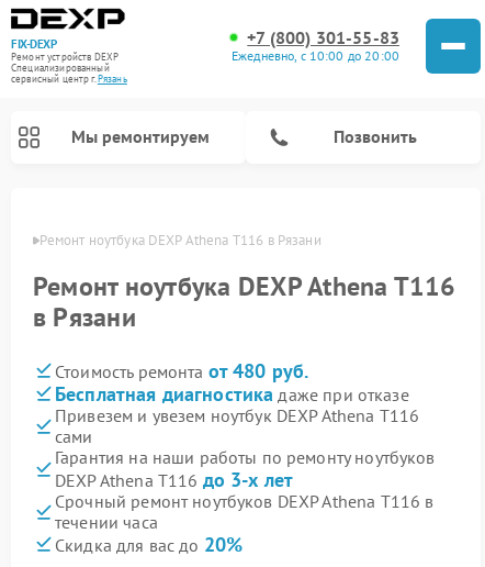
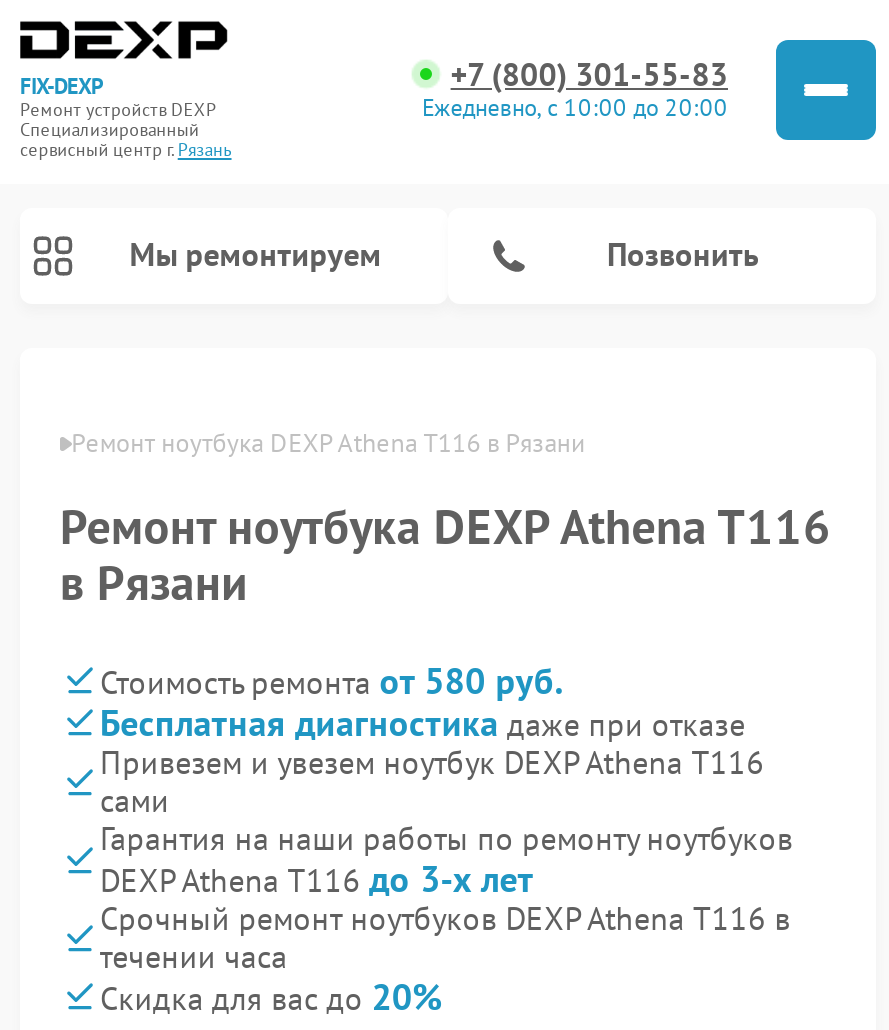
- Стоимость ремонта от 480 руб.
+ Стоимость ремонта от 580 руб.
